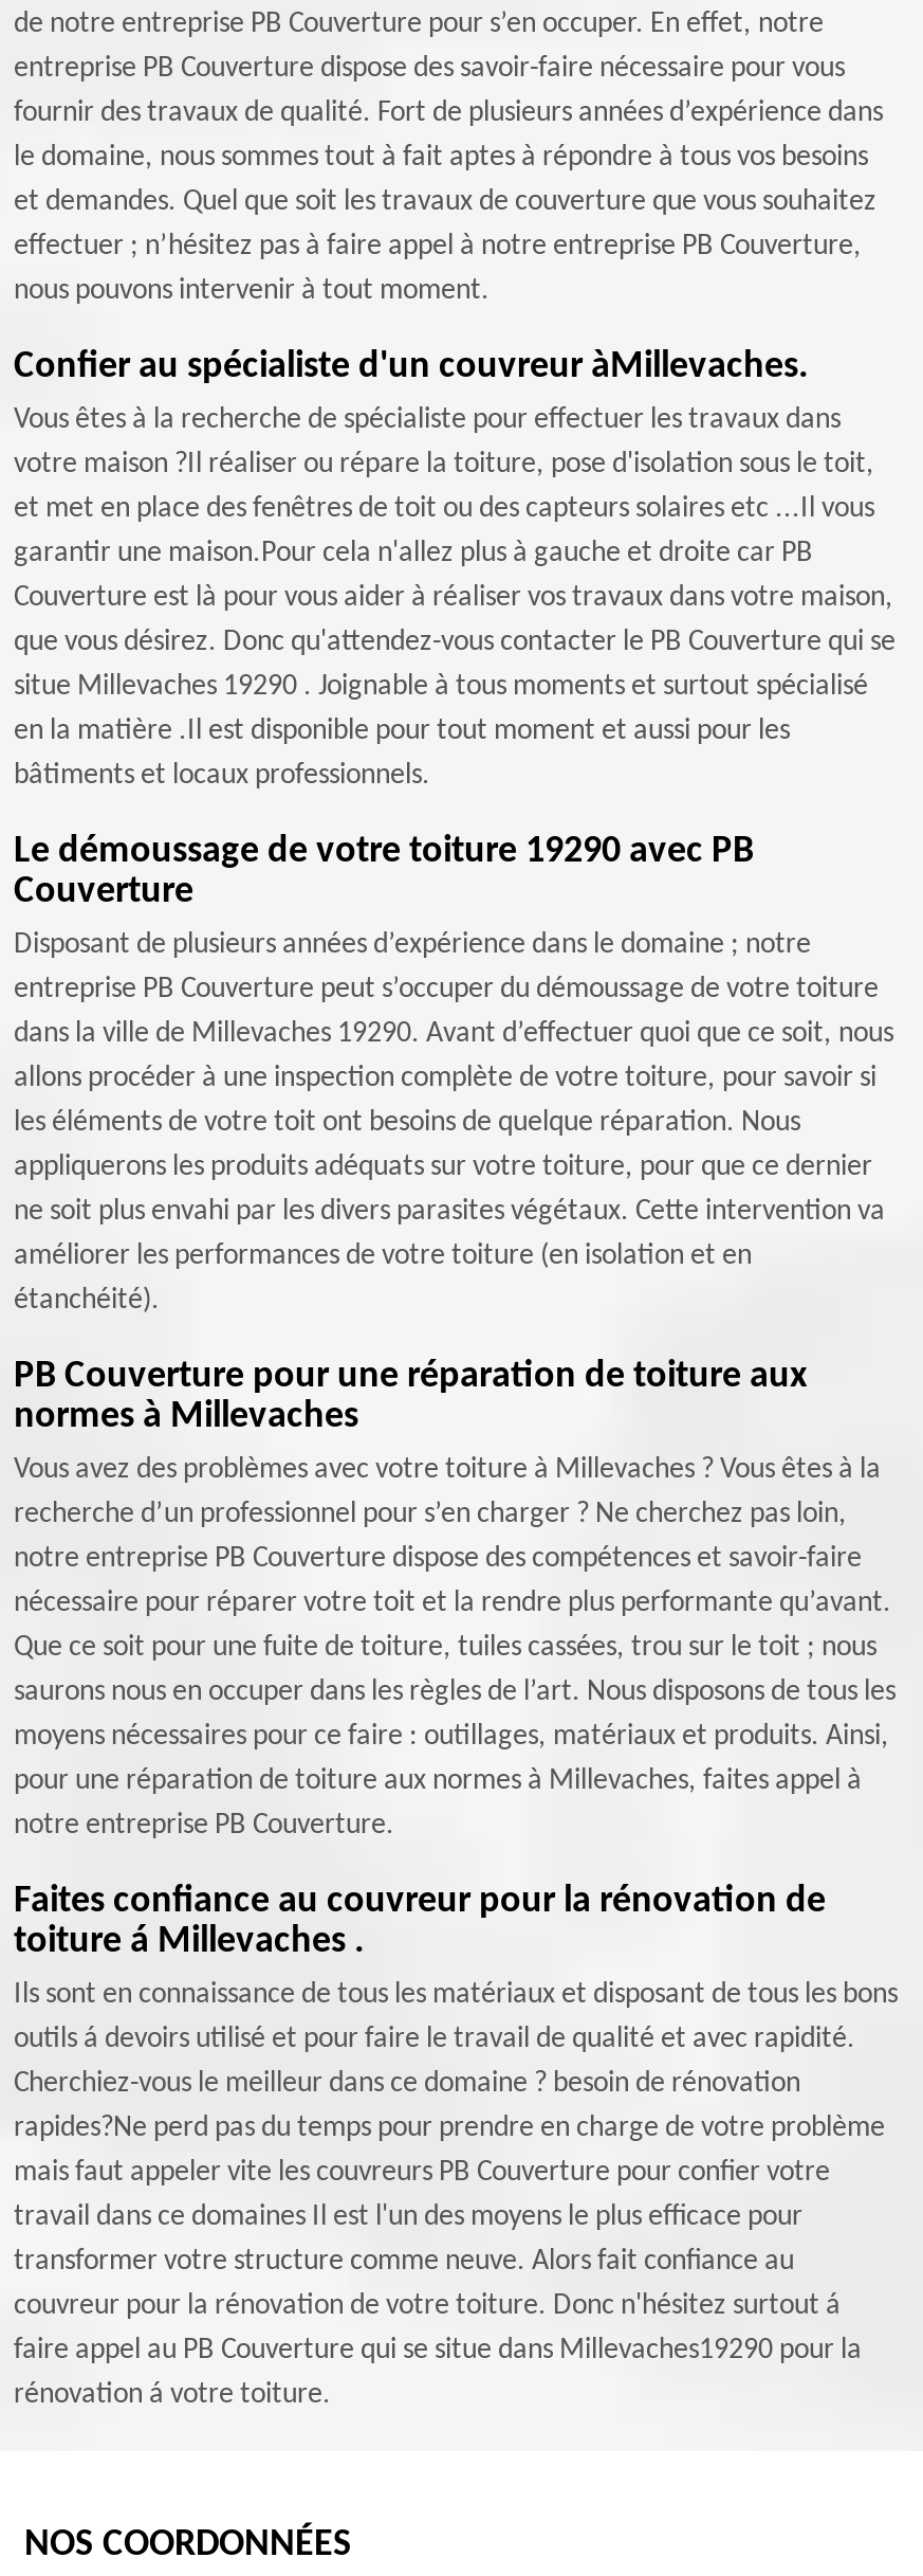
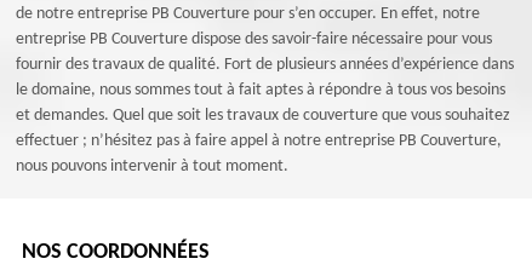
- Confier au spécialiste d'un couvreur àMillevaches.
- Vous êtes à la recherche de spécialiste pour effectuer les travaux dans
- votre maison ?Il réaliser ou répare la toiture, pose d'isolation sous le toit,
- et met en place des fenêtres de toit ou des capteurs solaires etc ...Il vous
- garantir une maison.Pour cela n'allez plus à gauche et droite car PB
- Couverture est là pour vous aider à réaliser vos travaux dans votre maison,
- que vous désirez. Donc qu'attendez-vous contacter le PB Couverture qui se
- situe Millevaches 19290 . Joignable à tous moments et surtout spécialisé
- en la matière .Il est disponible pour tout moment et aussi pour les
- bâtiments et locaux professionnels.
- Le démoussage de votre toiture 19290 avec PB
- Couverture
- Disposant de plusieurs années d’expérience dans le domaine ; notre
- entreprise PB Couverture peut s’occuper du démoussage de votre toiture
- dans la ville de Millevaches 19290. Avant d’effectuer quoi que ce soit, nous
- allons procéder à une inspection complète de votre toiture, pour savoir si
- les éléments de votre toit ont besoins de quelque réparation. Nous
- appliquerons les produits adéquats sur votre toiture, pour que ce dernier
- ne soit plus envahi par les divers parasites végétaux. Cette intervention va
- améliorer les performances de votre toiture (en isolation et en
- étanchéité).
- PB Couverture pour une réparation de toiture aux
- normes à Millevaches
- Vous avez des problèmes avec votre toiture à Millevaches ? Vous êtes à la
- recherche d’un professionnel pour s’en charger ? Ne cherchez pas loin,
- notre entreprise PB Couverture dispose des compétences et savoir-faire
- nécessaire pour réparer votre toit et la rendre plus performante qu’avant.
- Que ce soit pour une fuite de toiture, tuiles cassées, trou sur le toit ; nous
- saurons nous en occuper dans les règles de l’art. Nous disposons de tous les
- moyens nécessaires pour ce faire : outillages, matériaux et produits. Ainsi,
- pour une réparation de toiture aux normes à Millevaches, faites appel à
- notre entreprise PB Couverture.
- Faites confiance au couvreur pour la rénovation de
- toiture á Millevaches .
- Ils sont en connaissance de tous les matériaux et disposant de tous les bons
- outils á devoirs utilisé et pour faire le travail de qualité et avec rapidité.
- Cherchiez-vous le meilleur dans ce domaine ? besoin de rénovation
- rapides?Ne perd pas du temps pour prendre en charge de votre problème
- mais faut appeler vite les couvreurs PB Couverture pour confier votre
- travail dans ce domaines Il est l'un des moyens le plus efficace pour
- transformer votre structure comme neuve. Alors fait confiance au
- couvreur pour la rénovation de votre toiture. Donc n'hésitez surtout á
- faire appel au PB Couverture qui se situe dans Millevaches19290 pour la
- rénovation á votre toiture.
